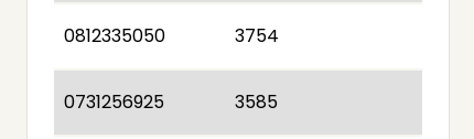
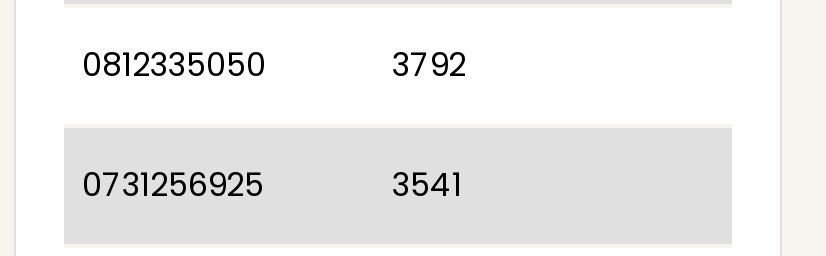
- 3754
+ 3792

- 3585
+ 3541
